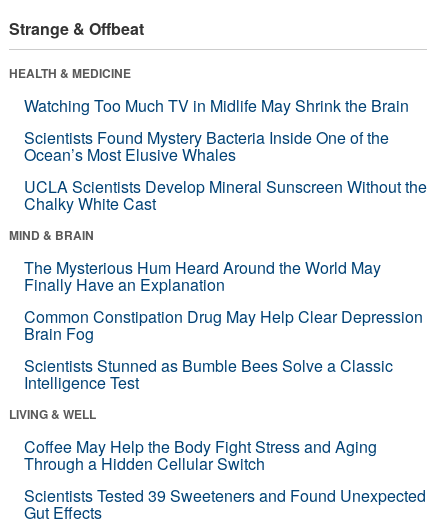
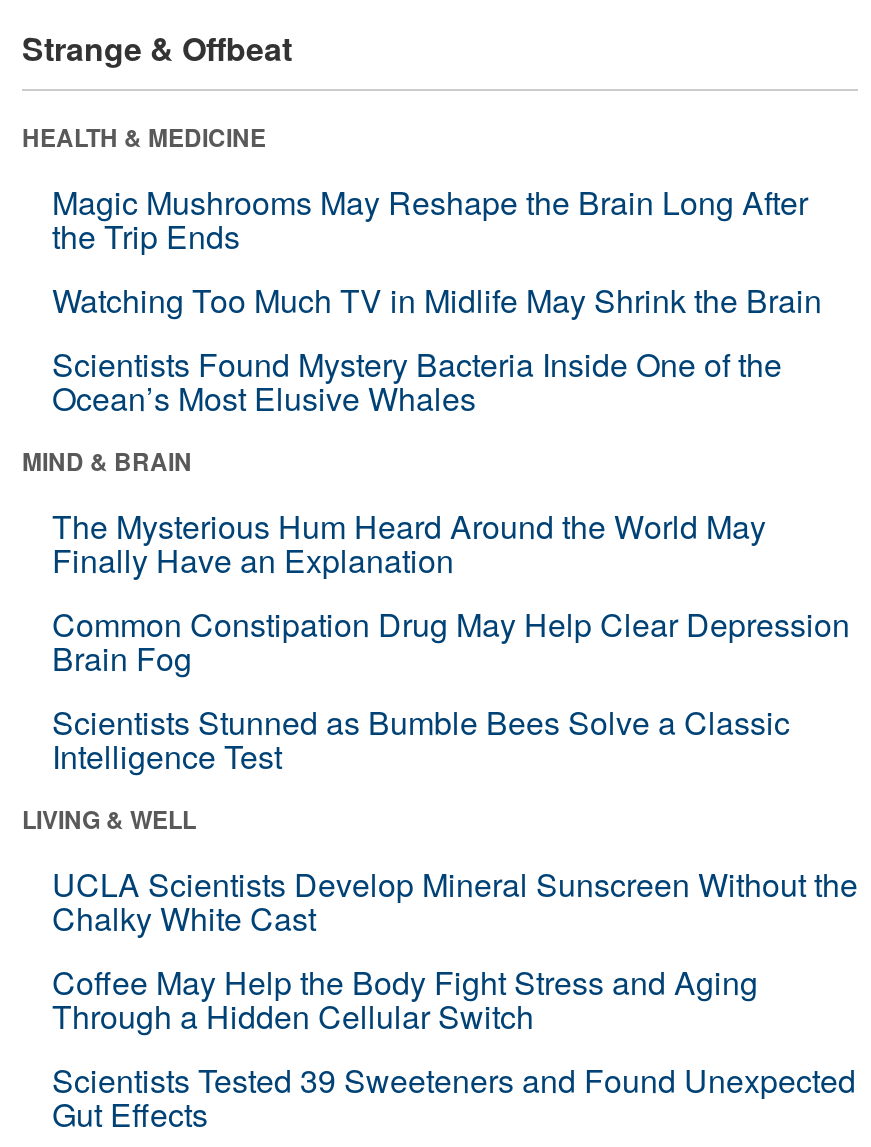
+ Magic Mushrooms May Reshape the Brain Long After
+ the Trip Ends

moved down: UCLA Scientists Develop Mineral Sunscreen Without the | Chalky White Cast
